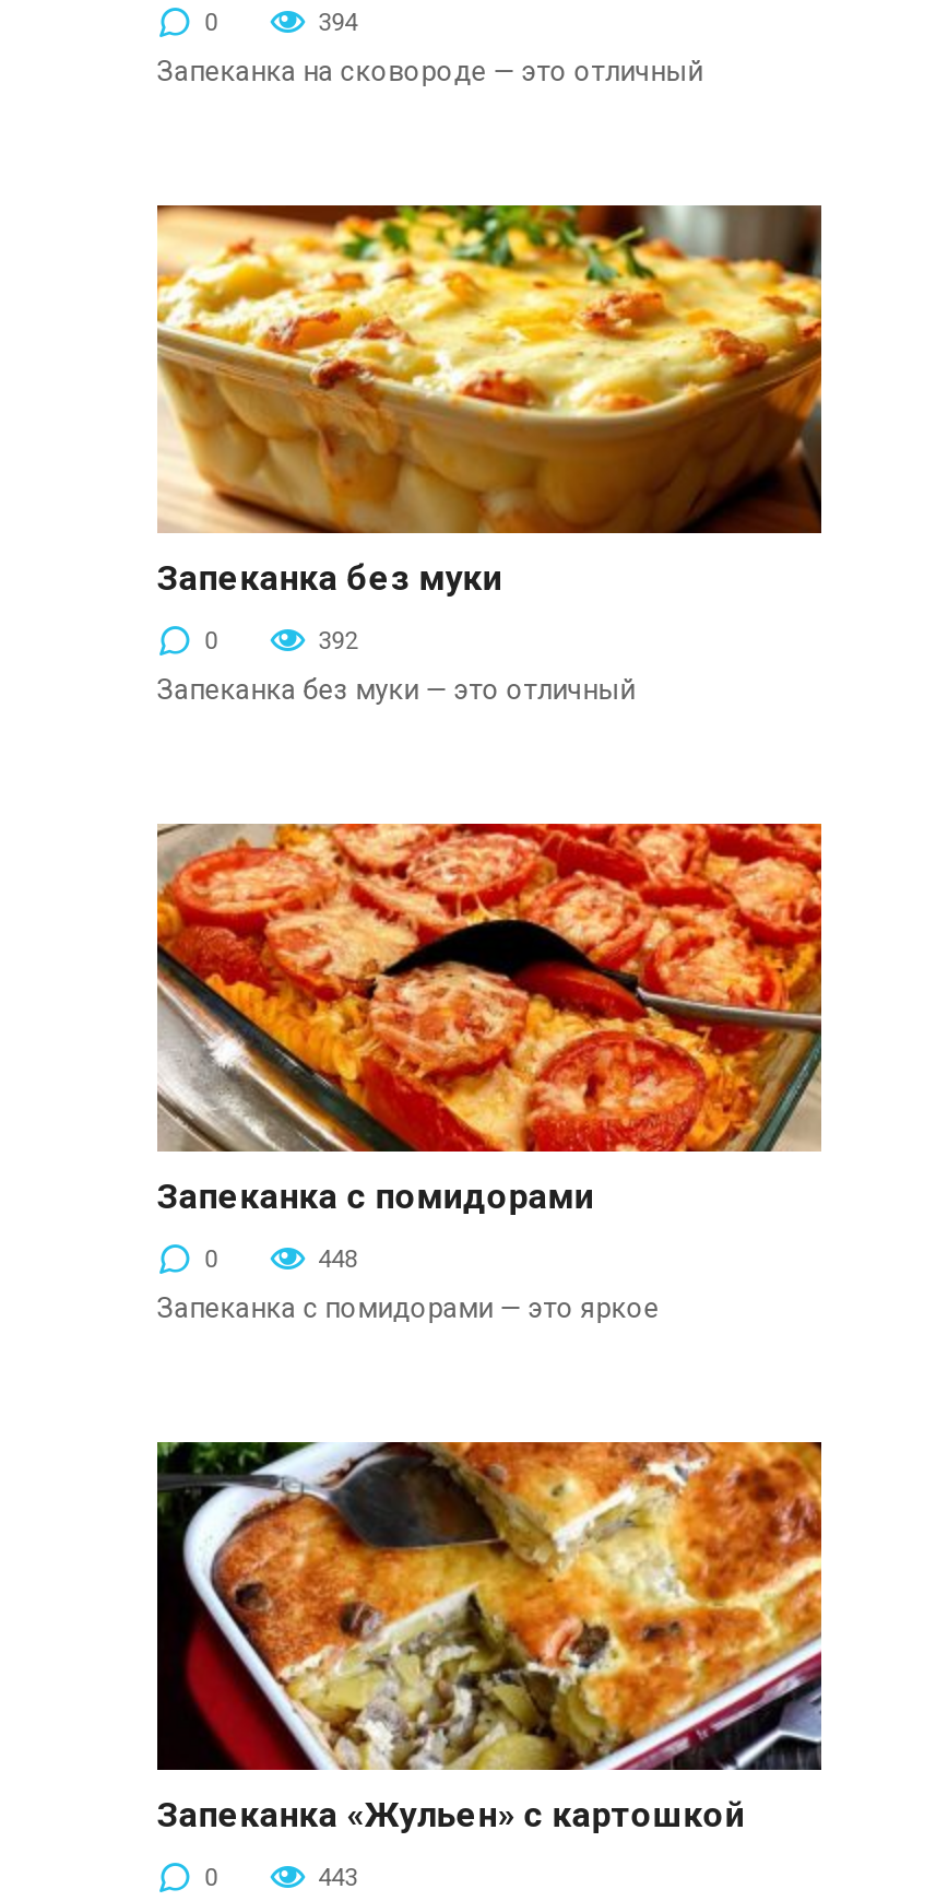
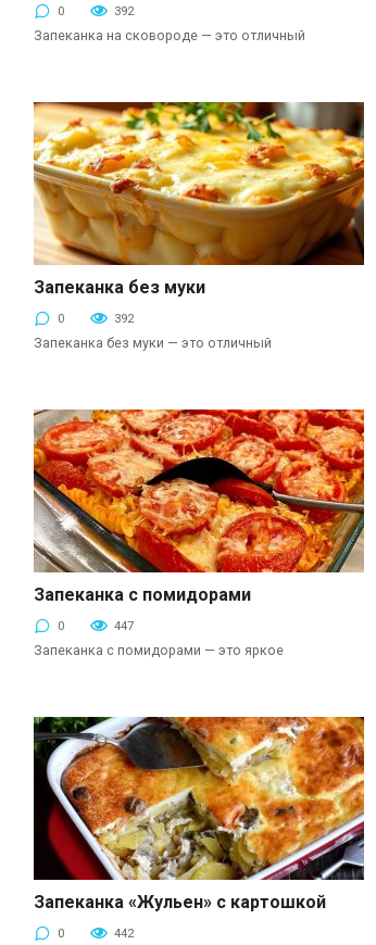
- 394
+ 392

- 448
+ 447

- 443
+ 442
